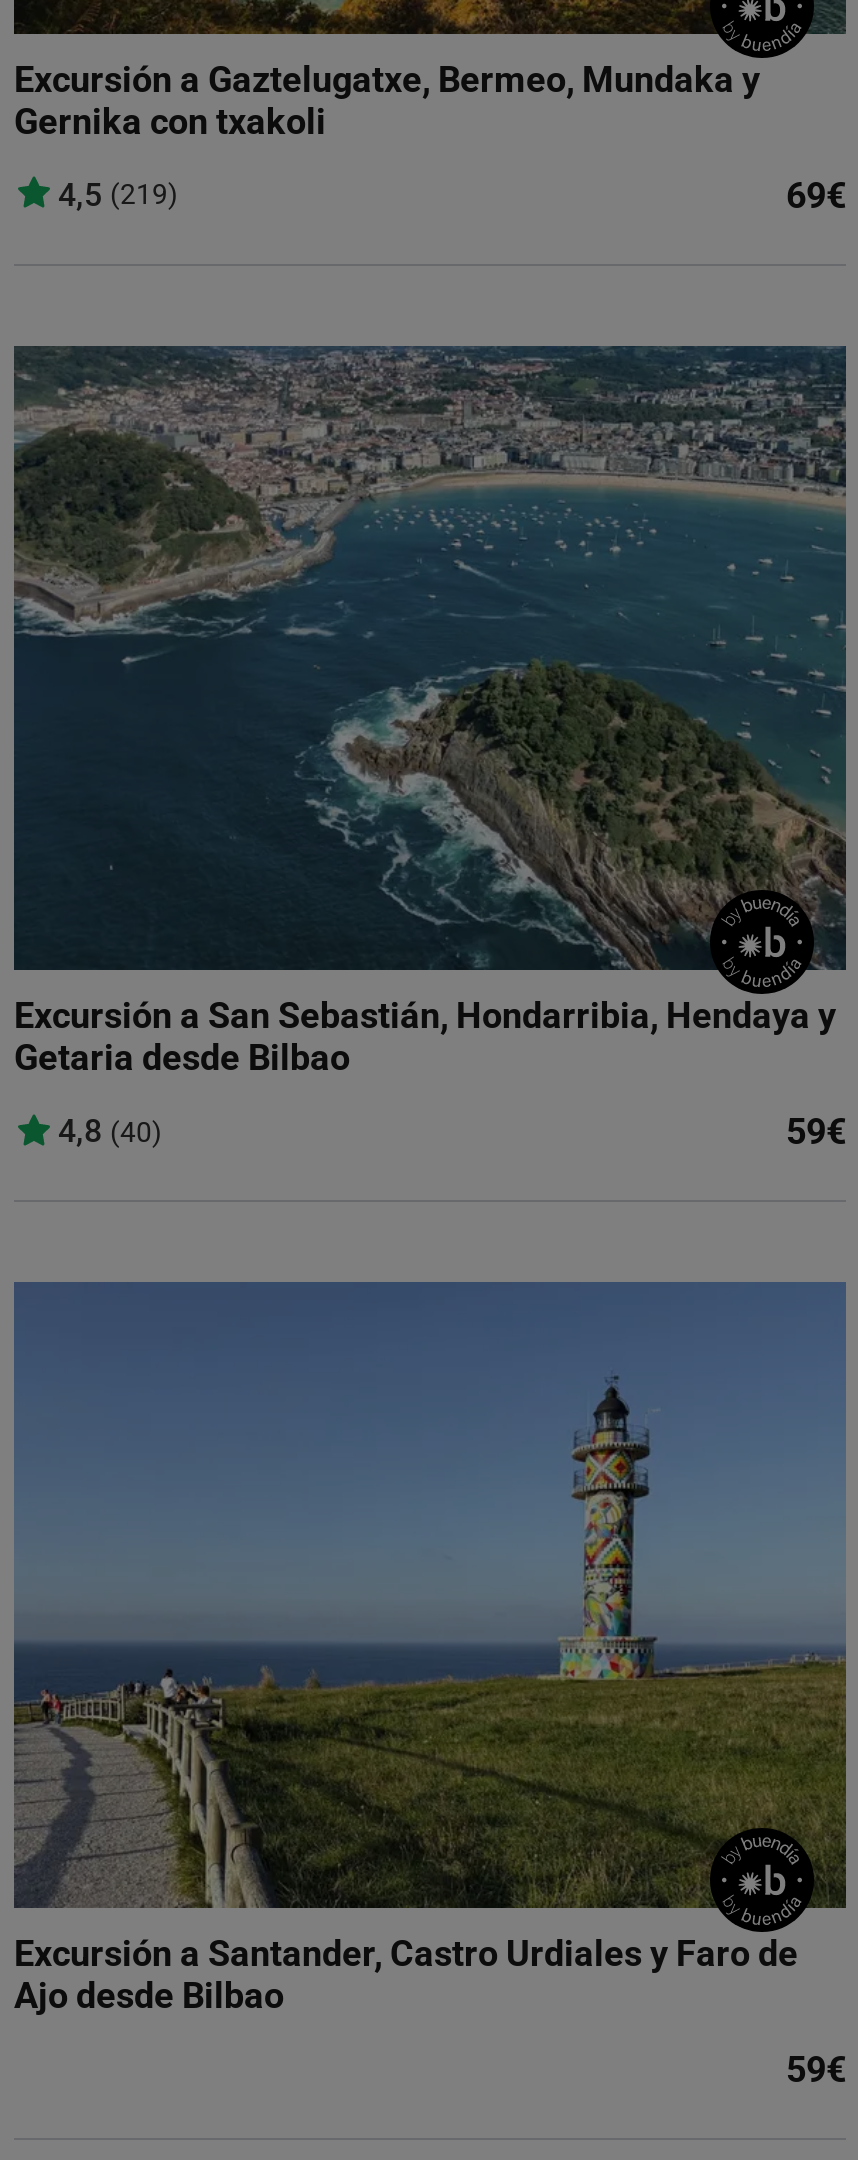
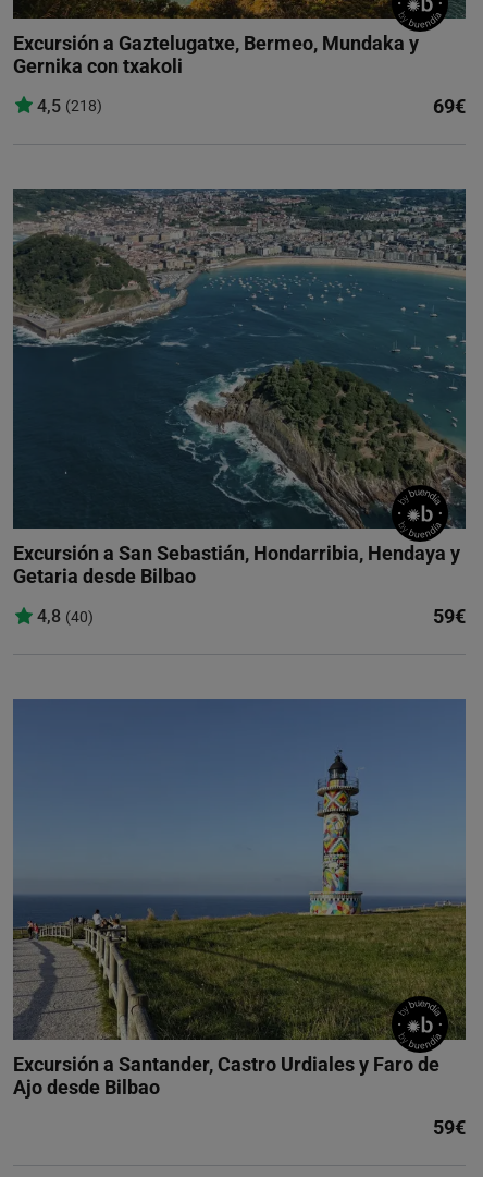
- 4,5 (219)
+ 4,5 (218)
